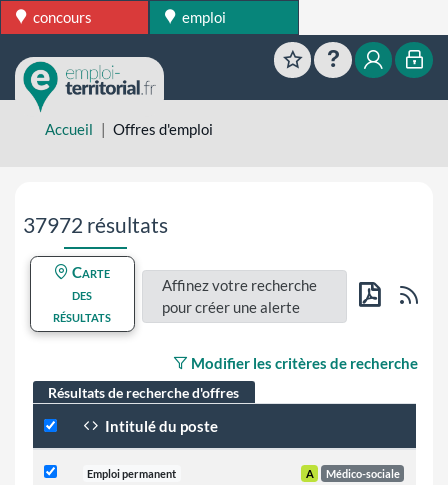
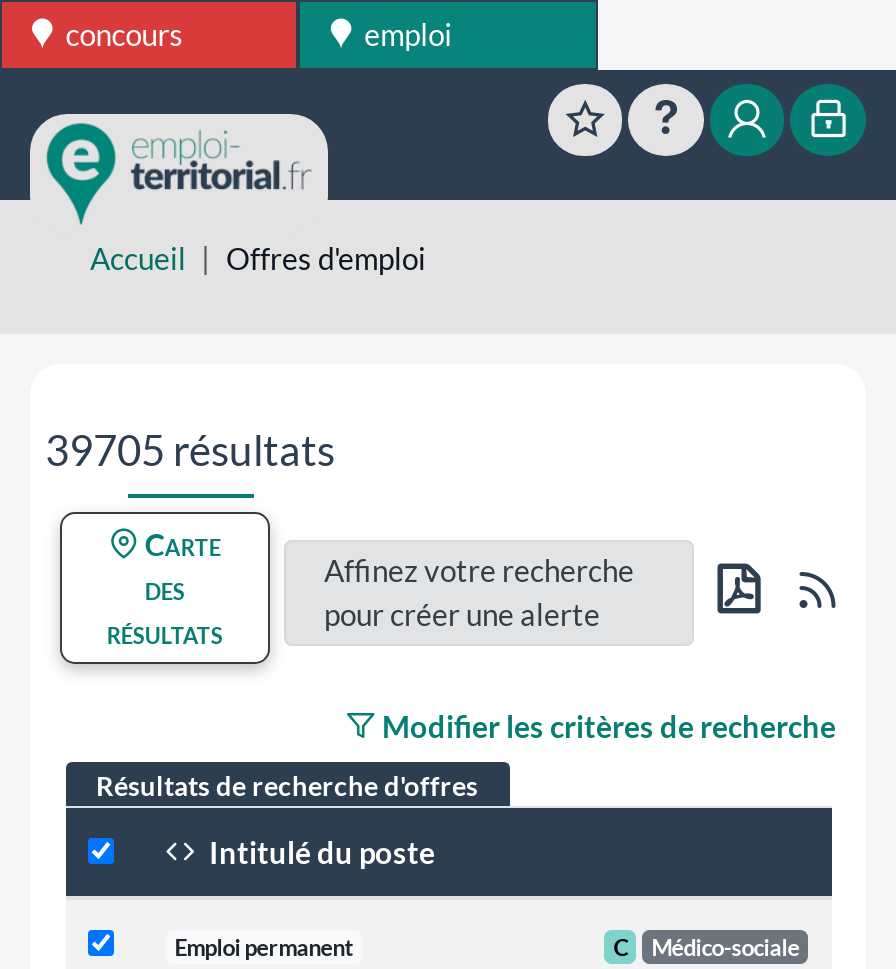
- 37972 résultats
+ 39705 résultats

- A
+ C
